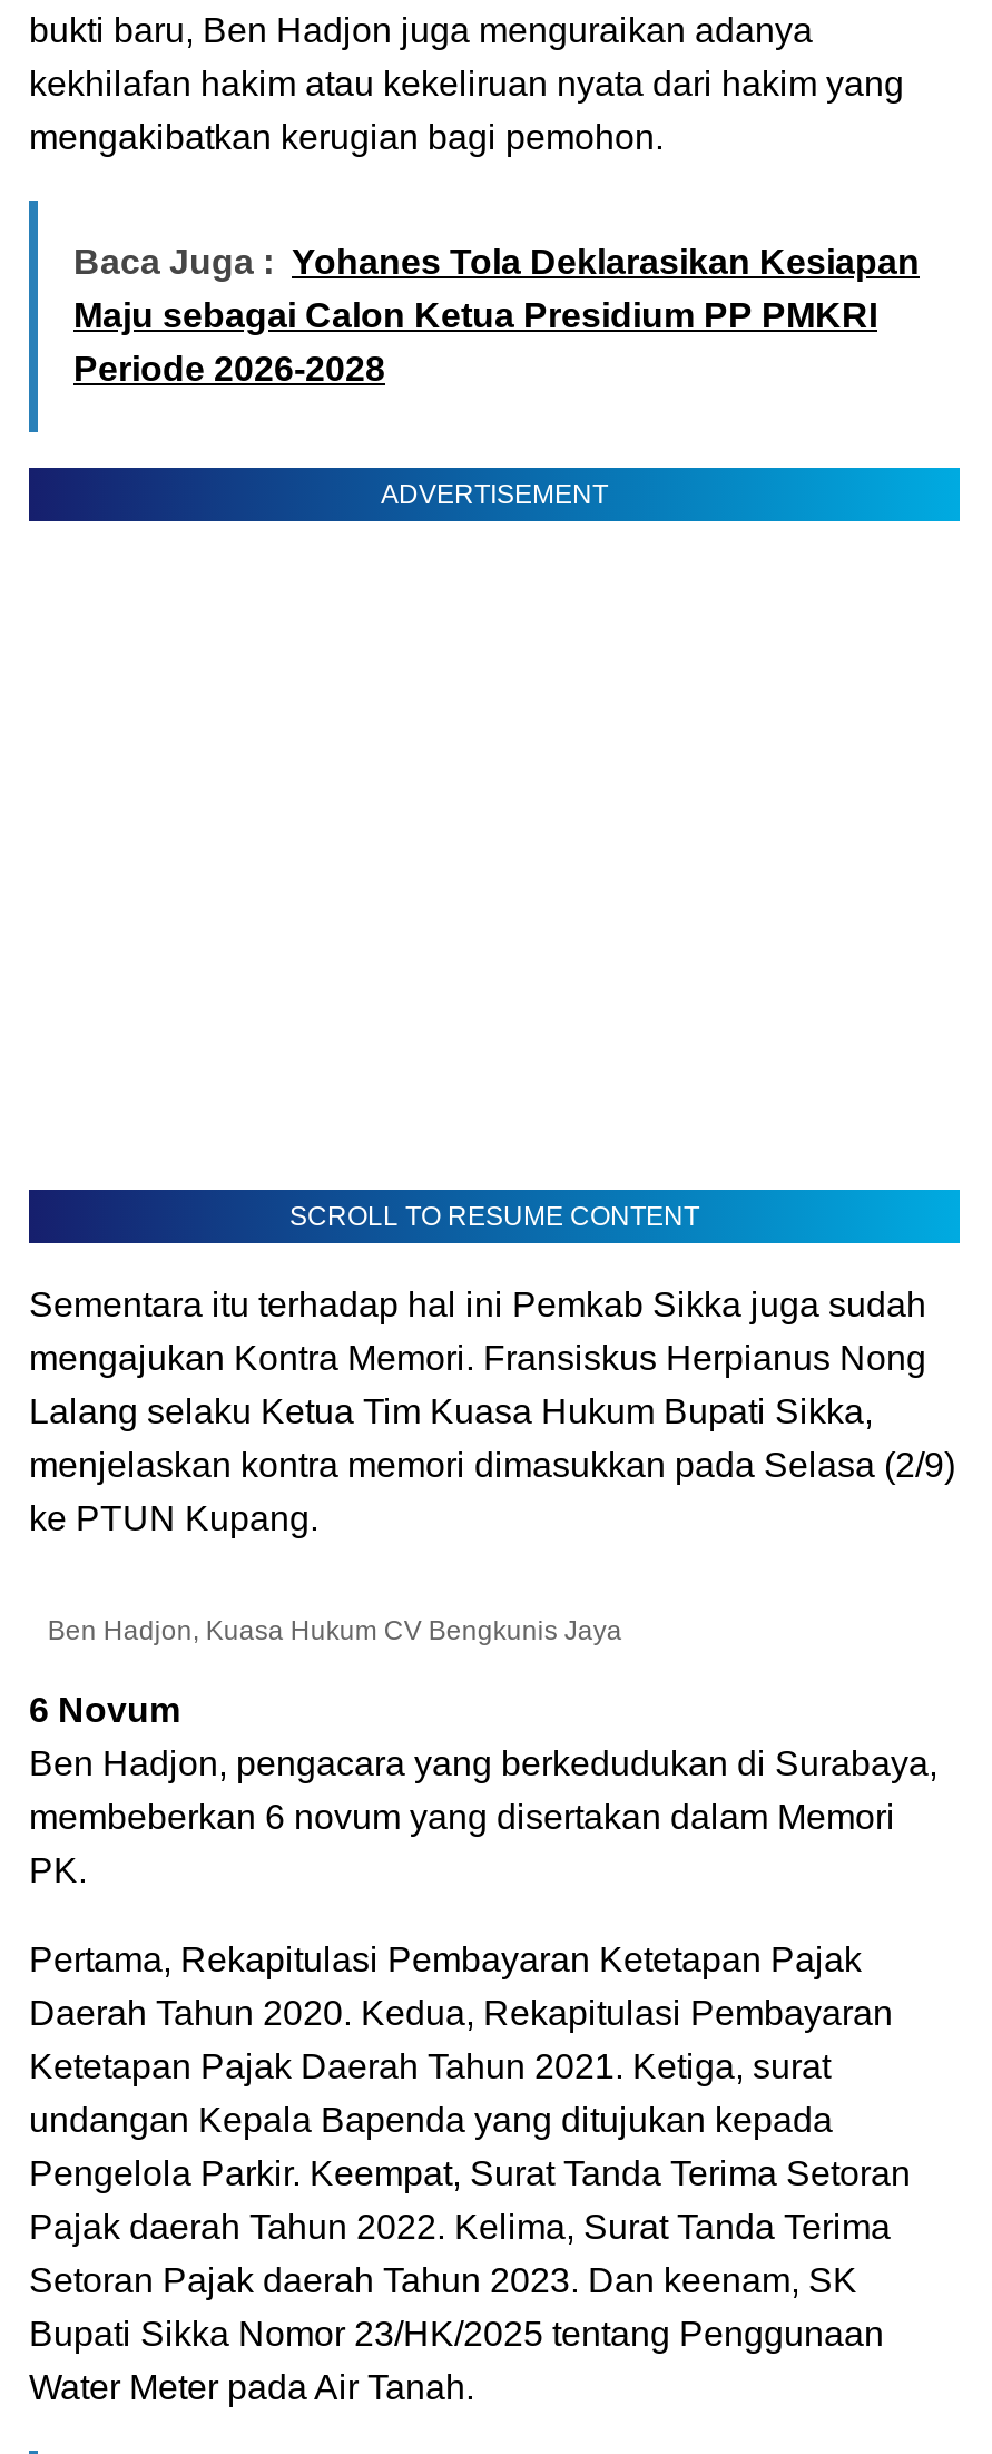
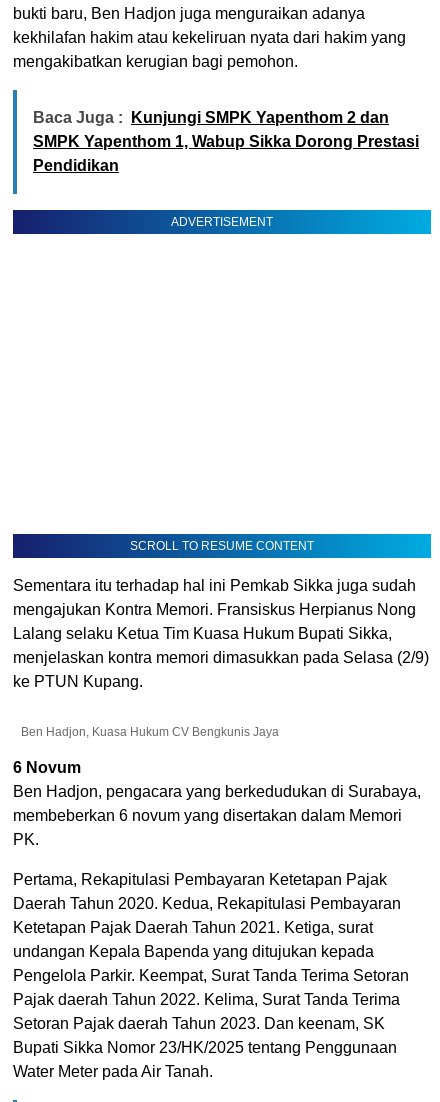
- Baca Juga : Yohanes Tola Deklarasikan Kesiapan
- Maju sebagai Calon Ketua Presidium PP PMKRI
- Periode 2026-2028
+ Baca Juga : Kunjungi SMPK Yapenthom 2 dan
+ SMPK Yapenthom 1, Wabup Sikka Dorong Prestasi
+ Pendidikan
